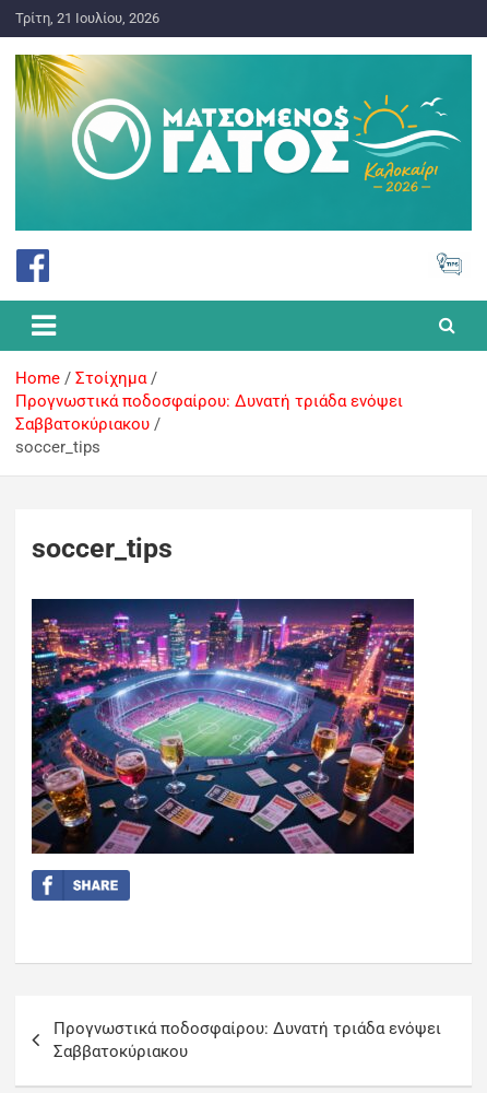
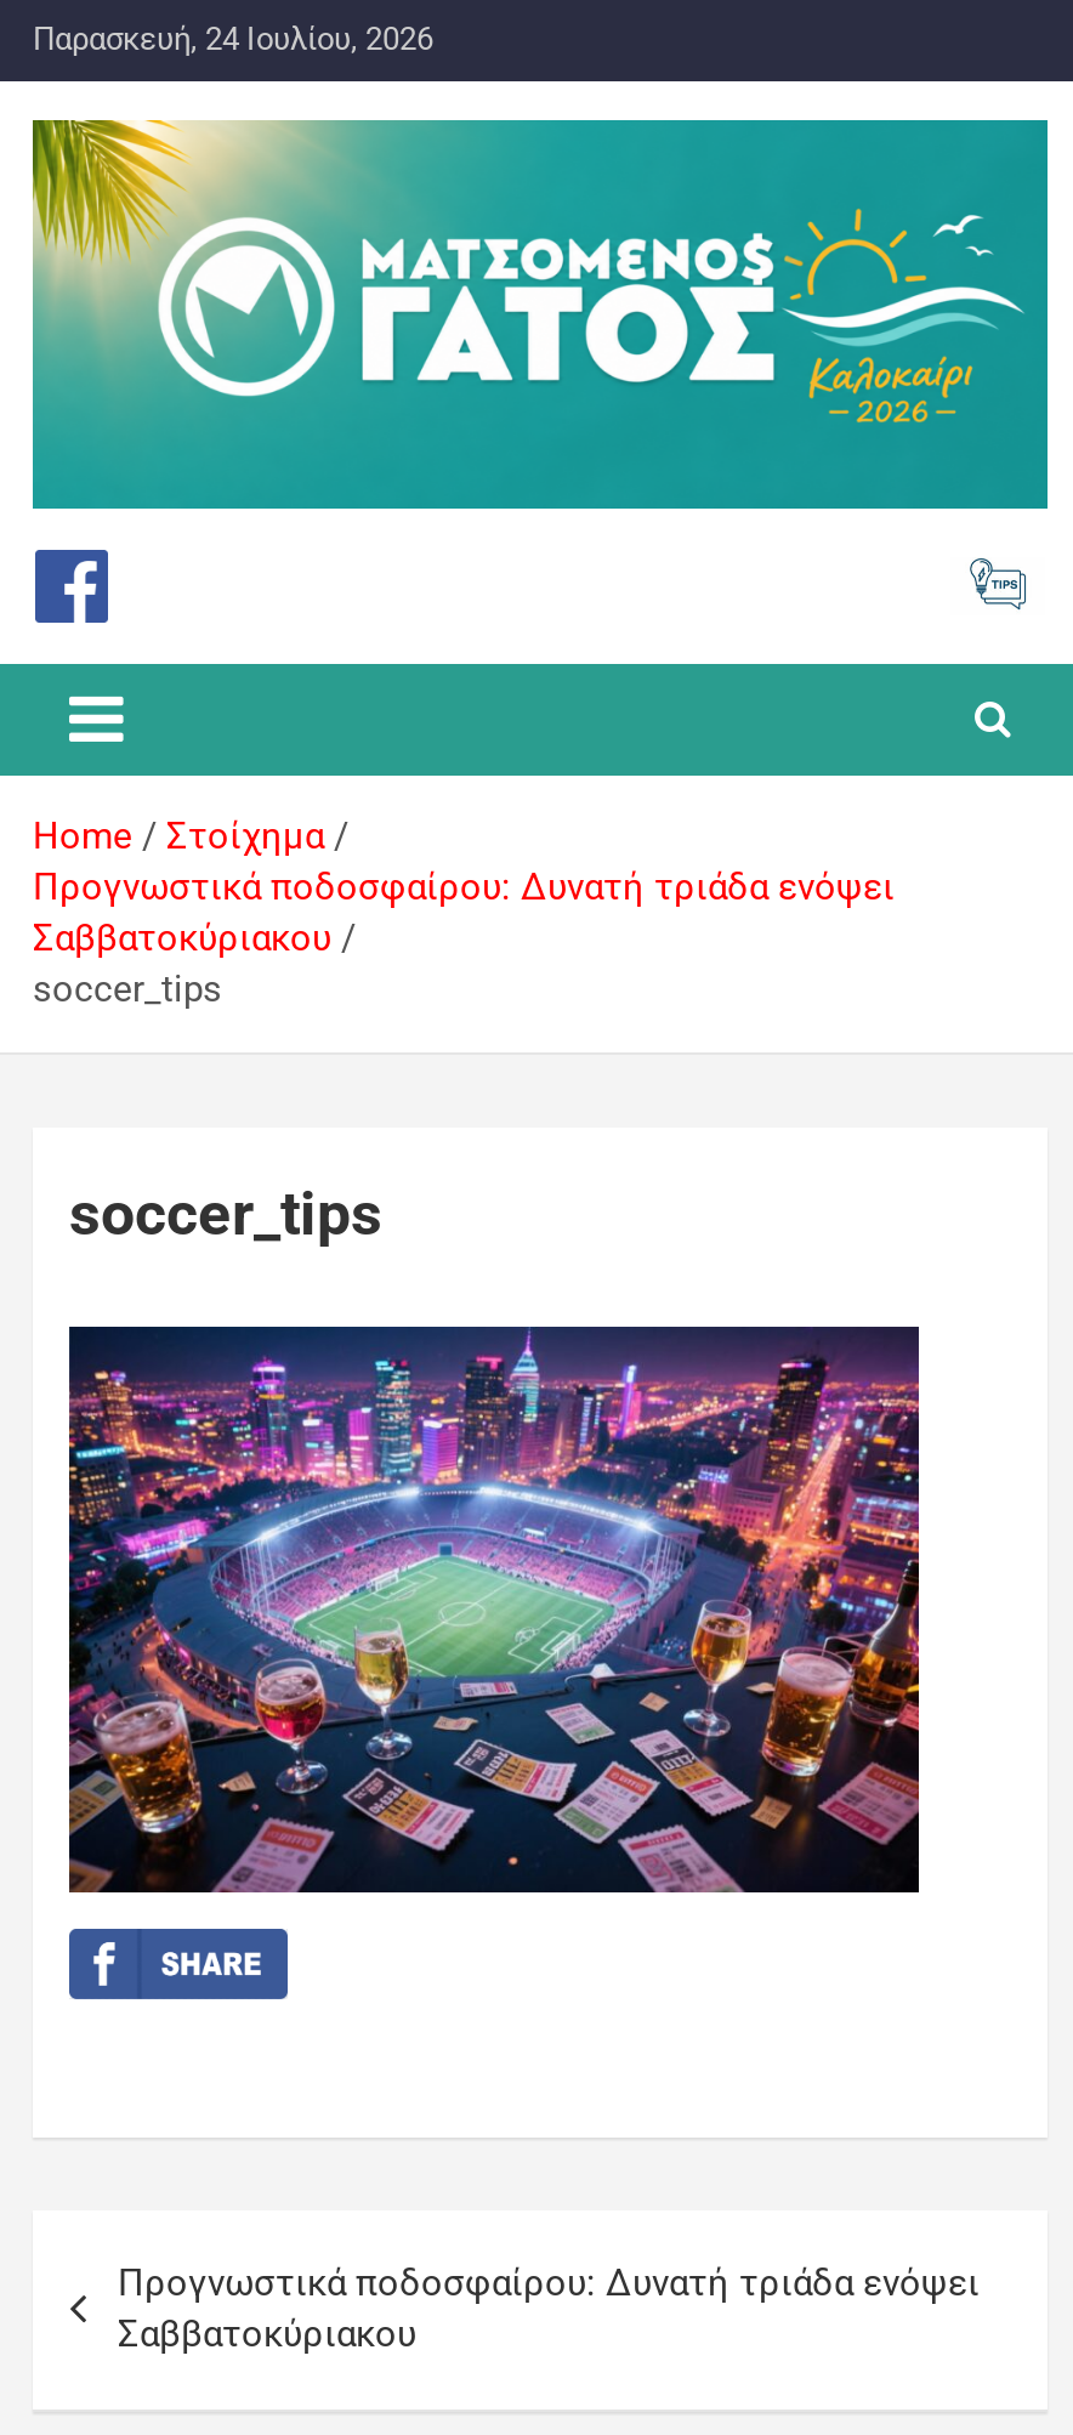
- Τρίτη, 21 Ιουλίου, 2026
+ Παρασκευή, 24 Ιουλίου, 2026
